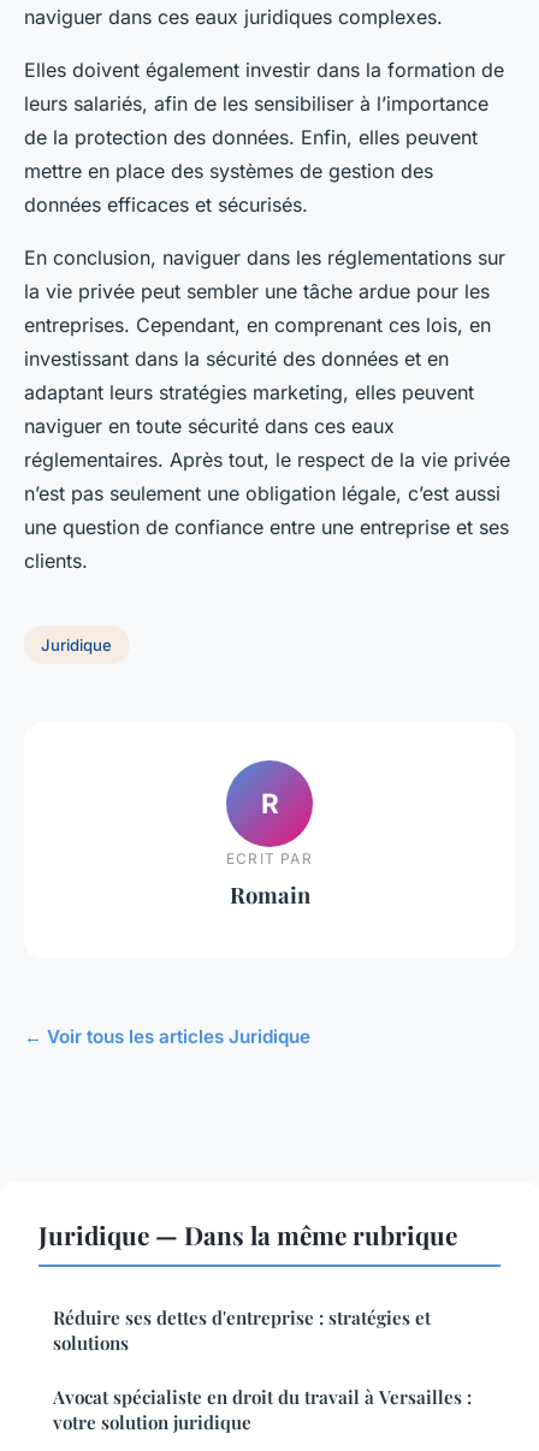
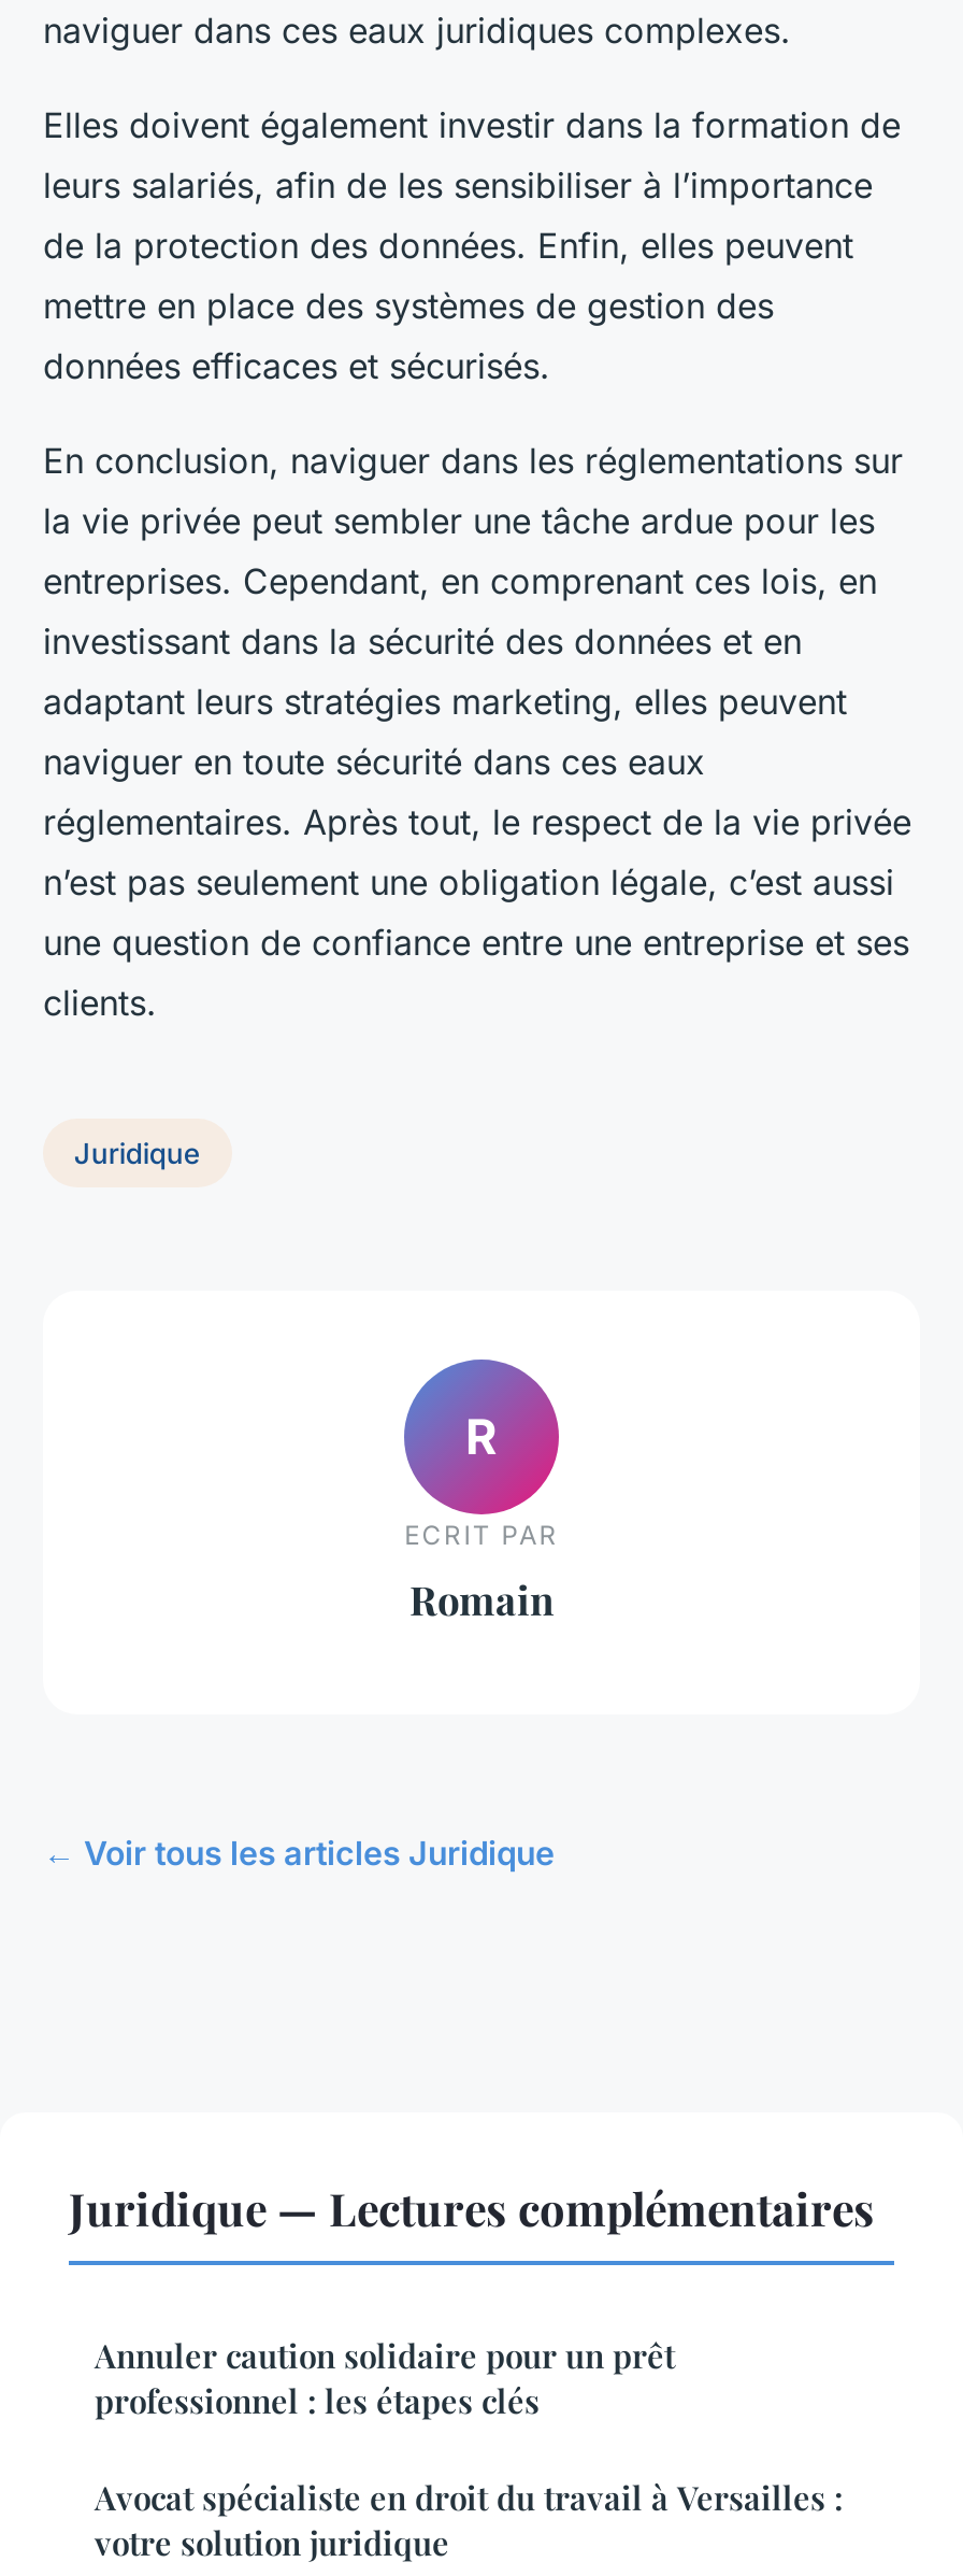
- Juridique — Dans la même rubrique
+ Juridique — Lectures complémentaires

- Réduire ses dettes d'entreprise : stratégies et
- solutions
+ Annuler caution solidaire pour un prêt
+ professionnel : les étapes clés
